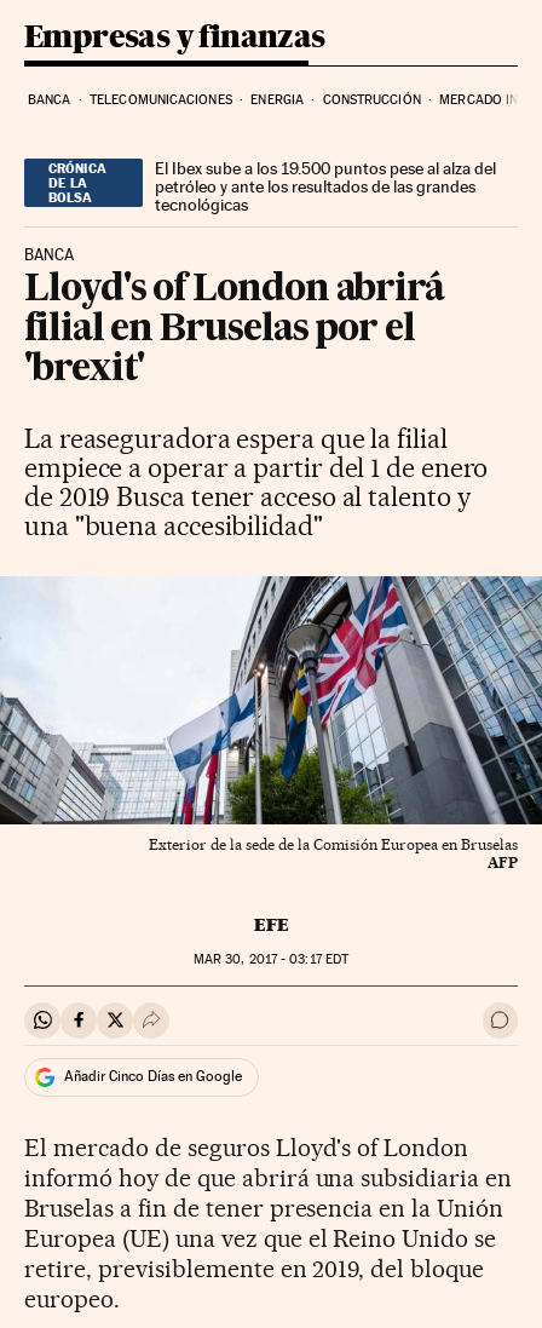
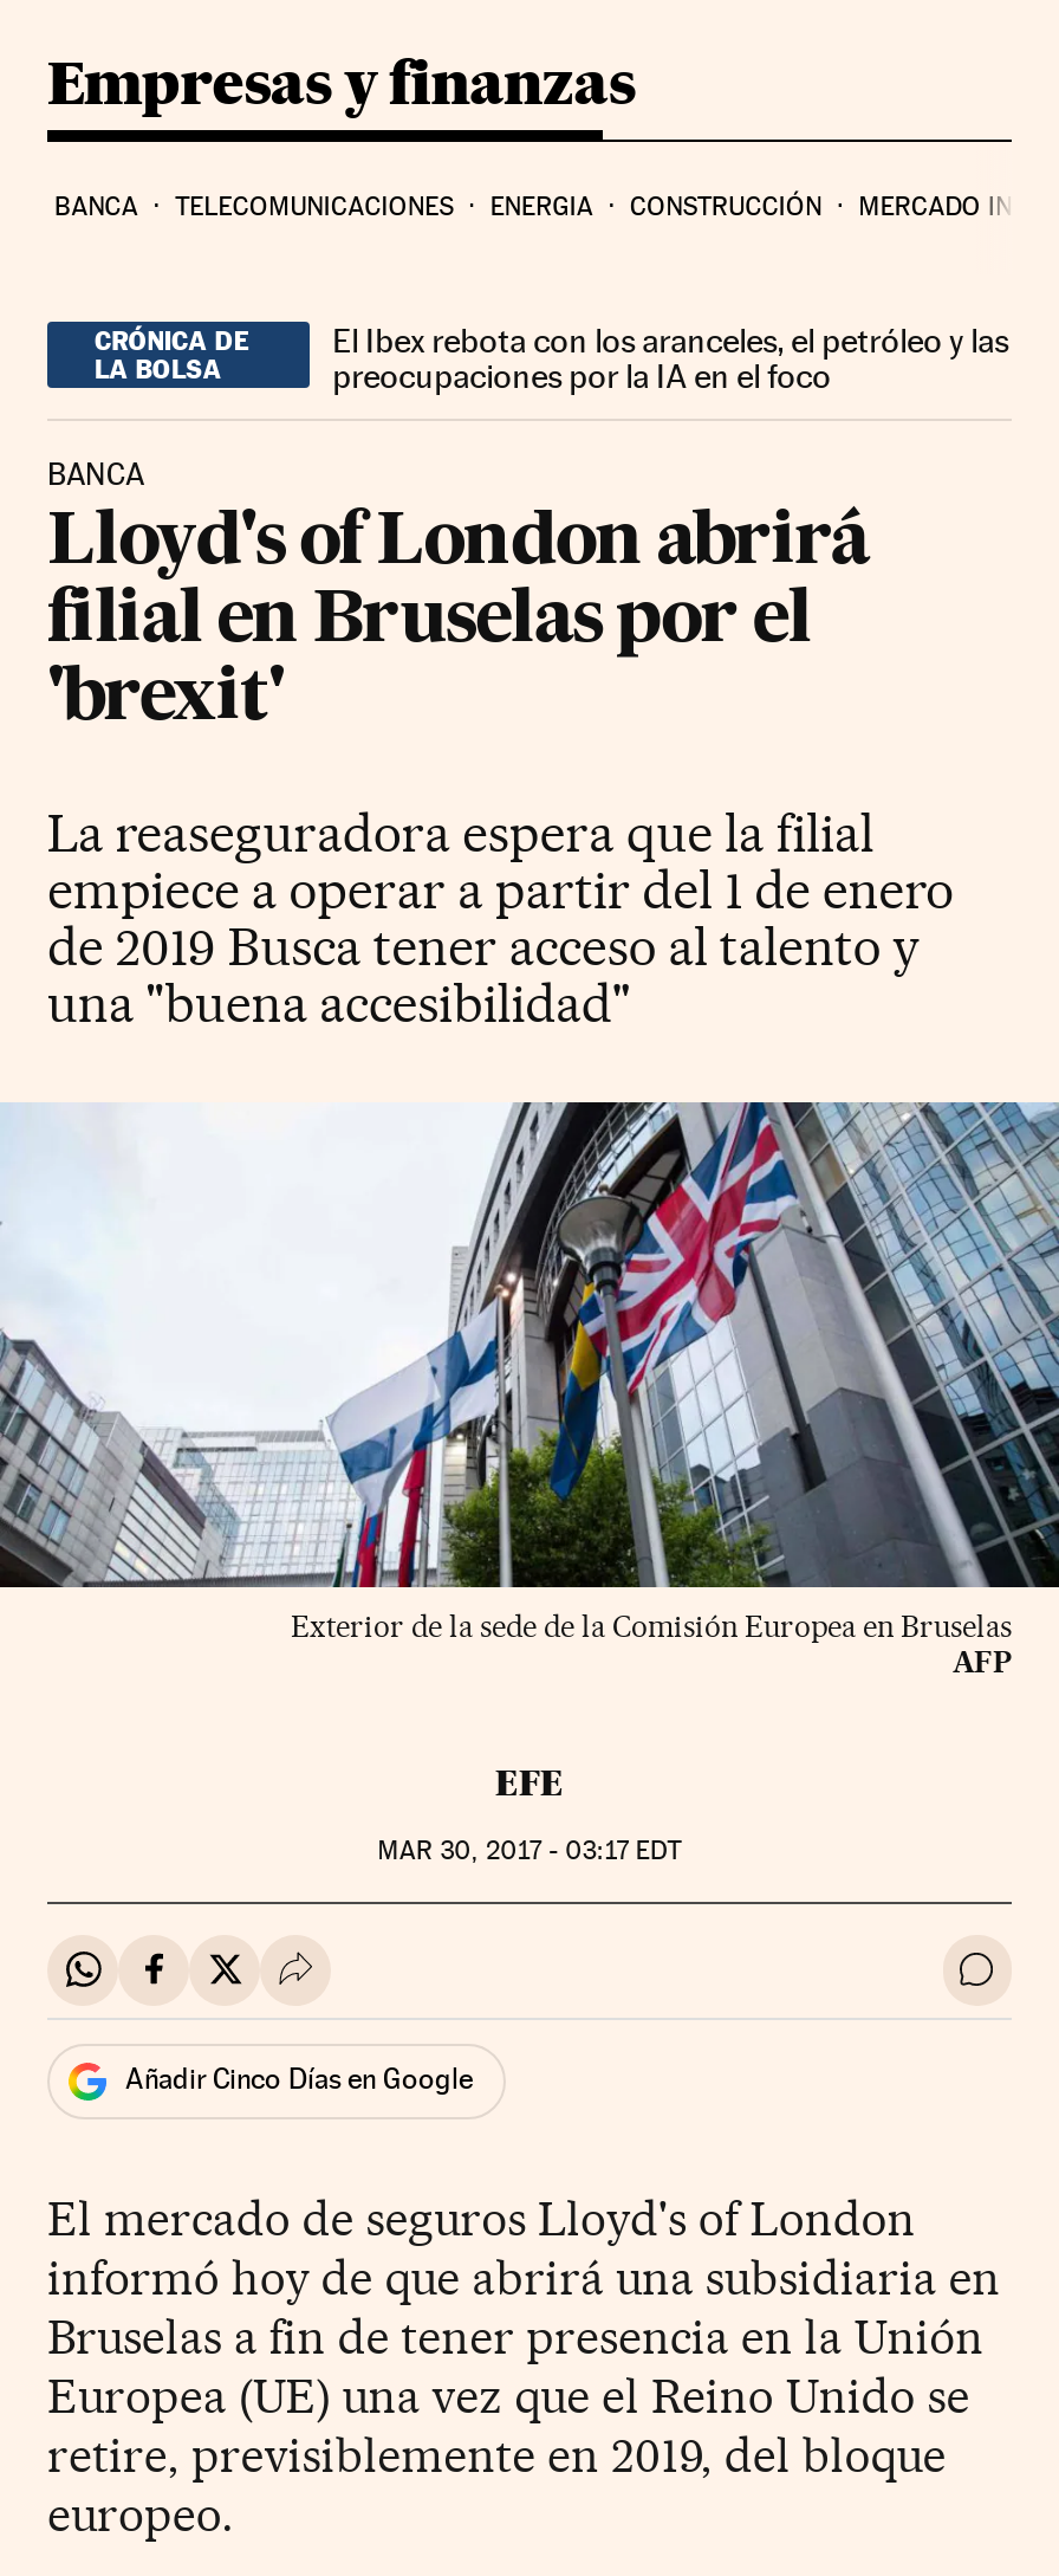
- El Ibex sube a los 19.500 puntos pese al alza del
- petróleo y ante los resultados de las grandes
- tecnológicas
+ El Ibex rebota con los aranceles, el petróleo y las
+ preocupaciones por la IA en el foco
